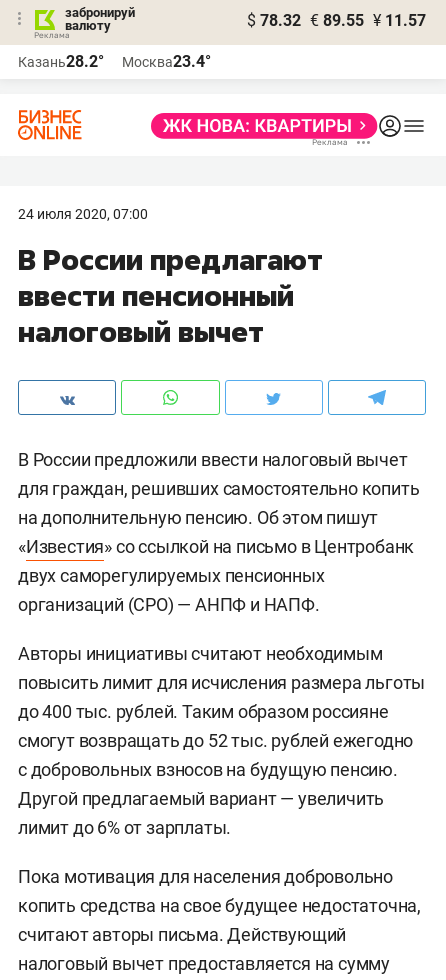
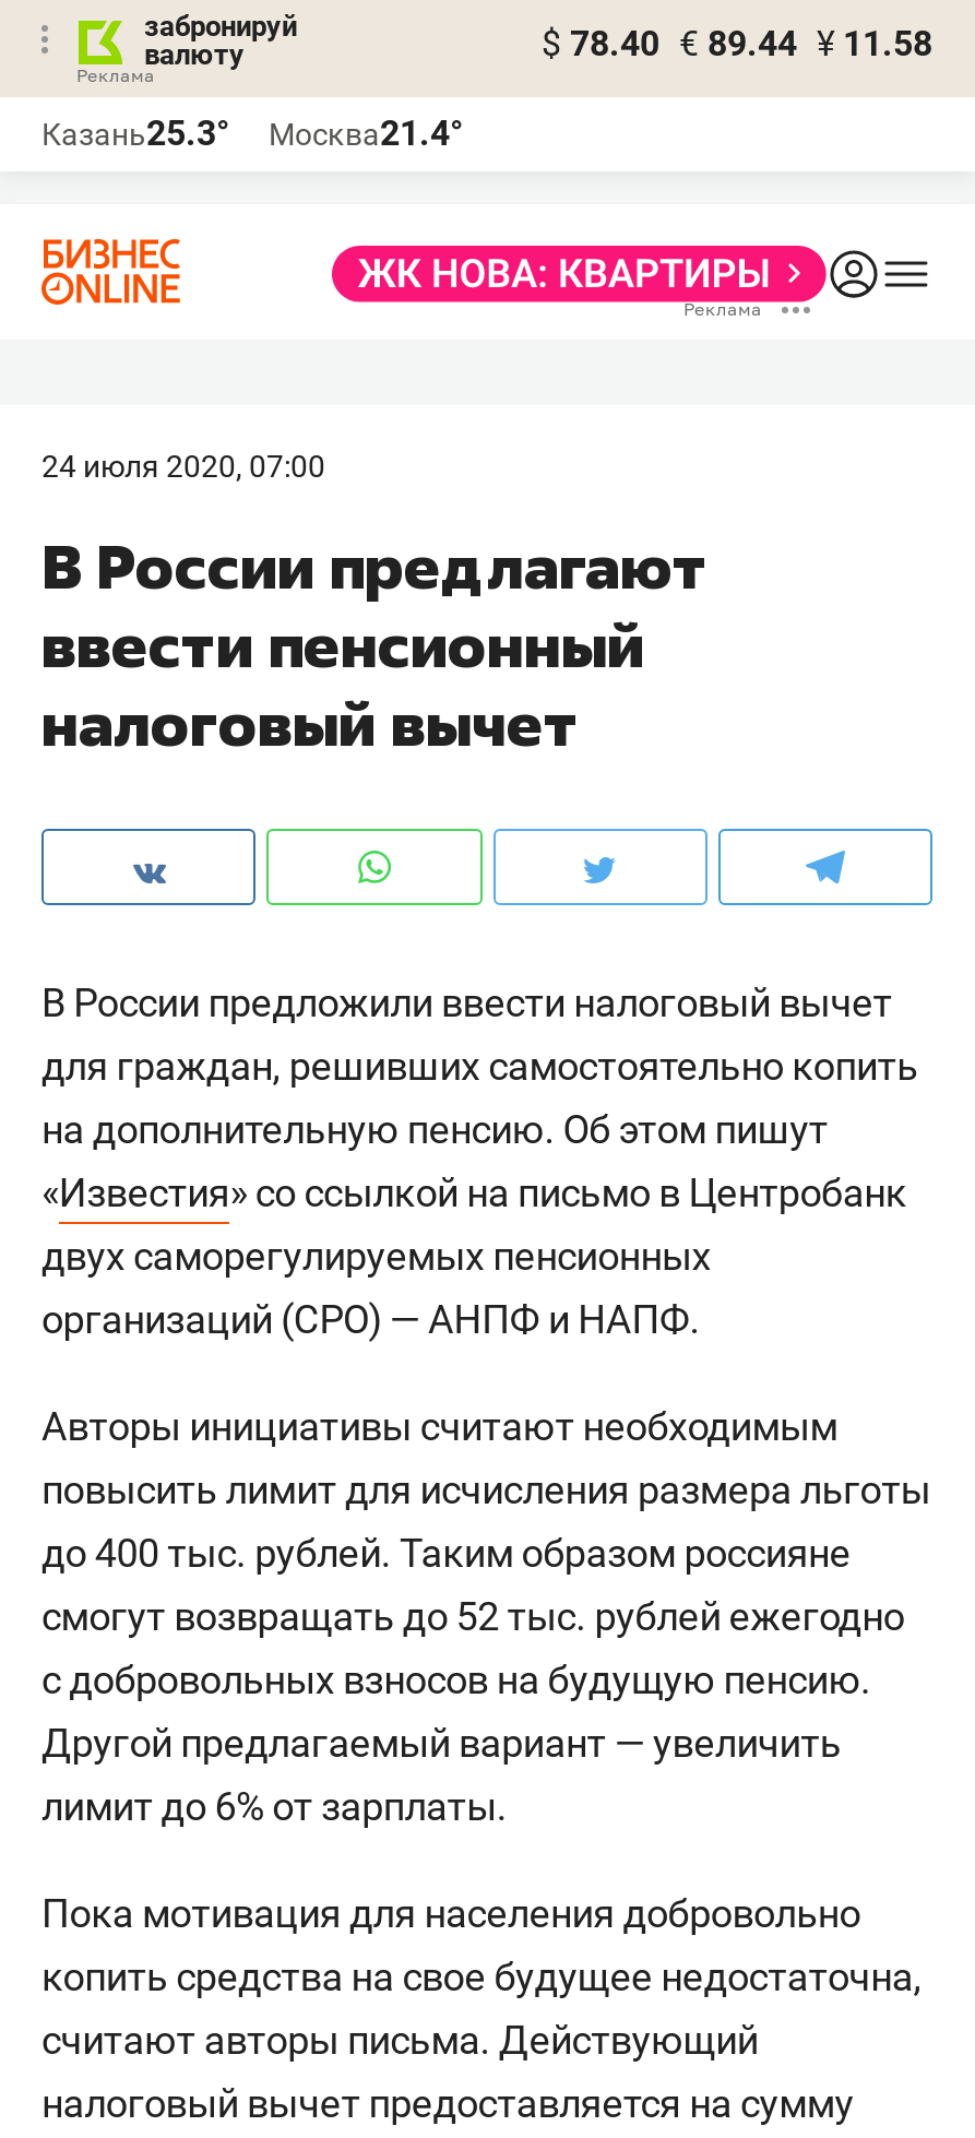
- $ 78.32 € 89.55 ¥ 11.57
+ $ 78.40 € 89.44 ¥ 11.58

- Казань28.2°
+ Казань25.3°

- Москва23.4°
+ Москва21.4°
